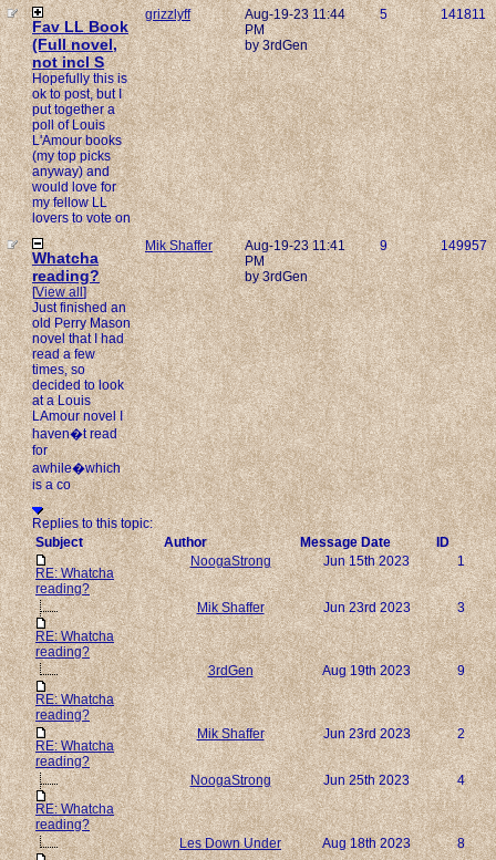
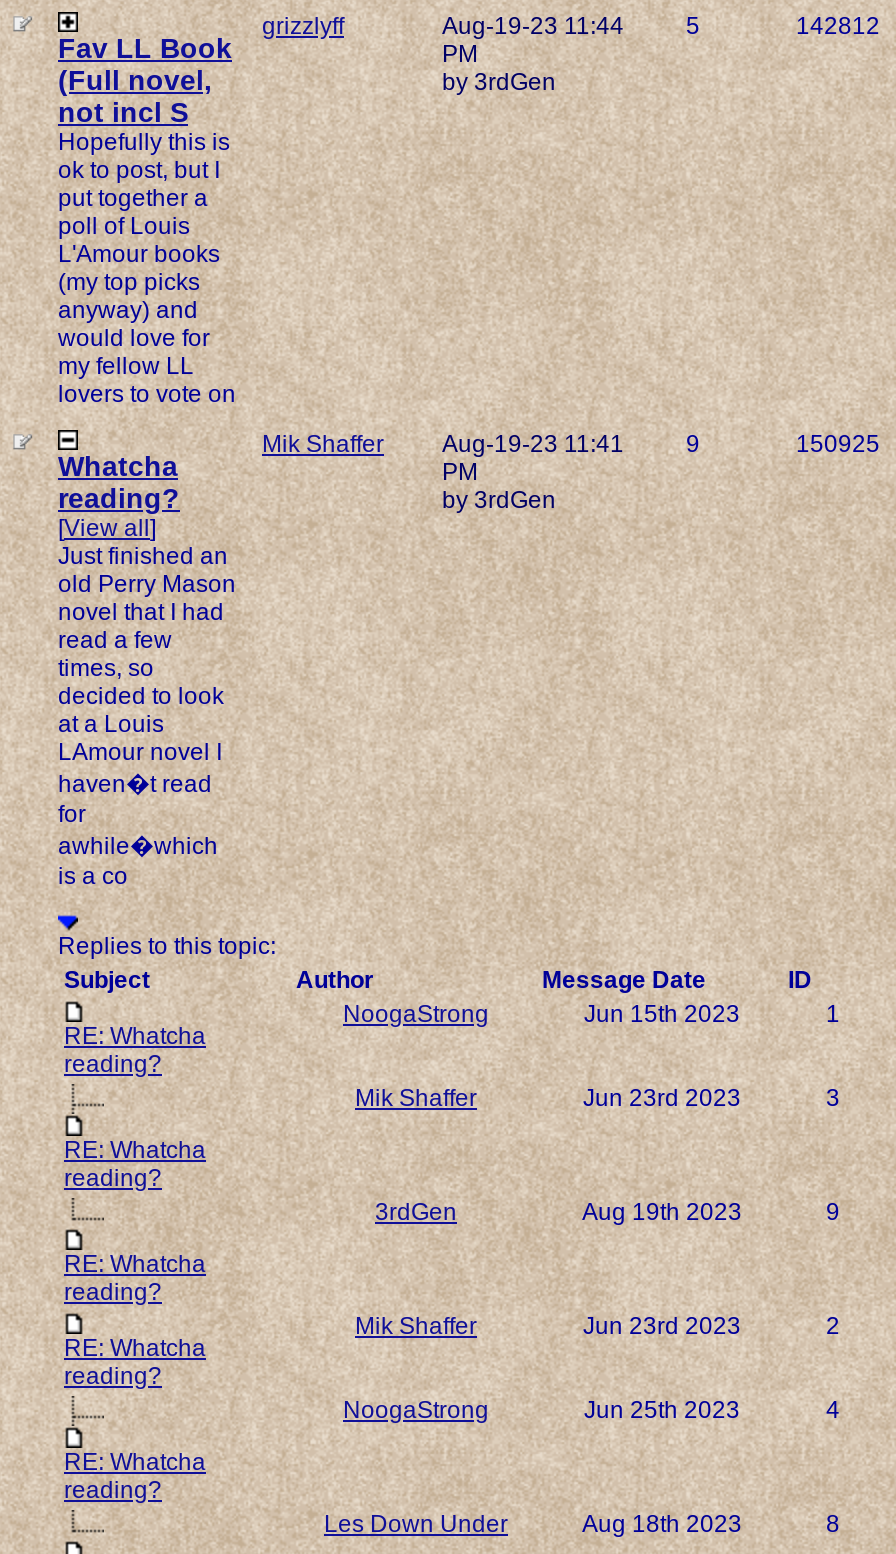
- 141811
+ 142812

- 149957
+ 150925
